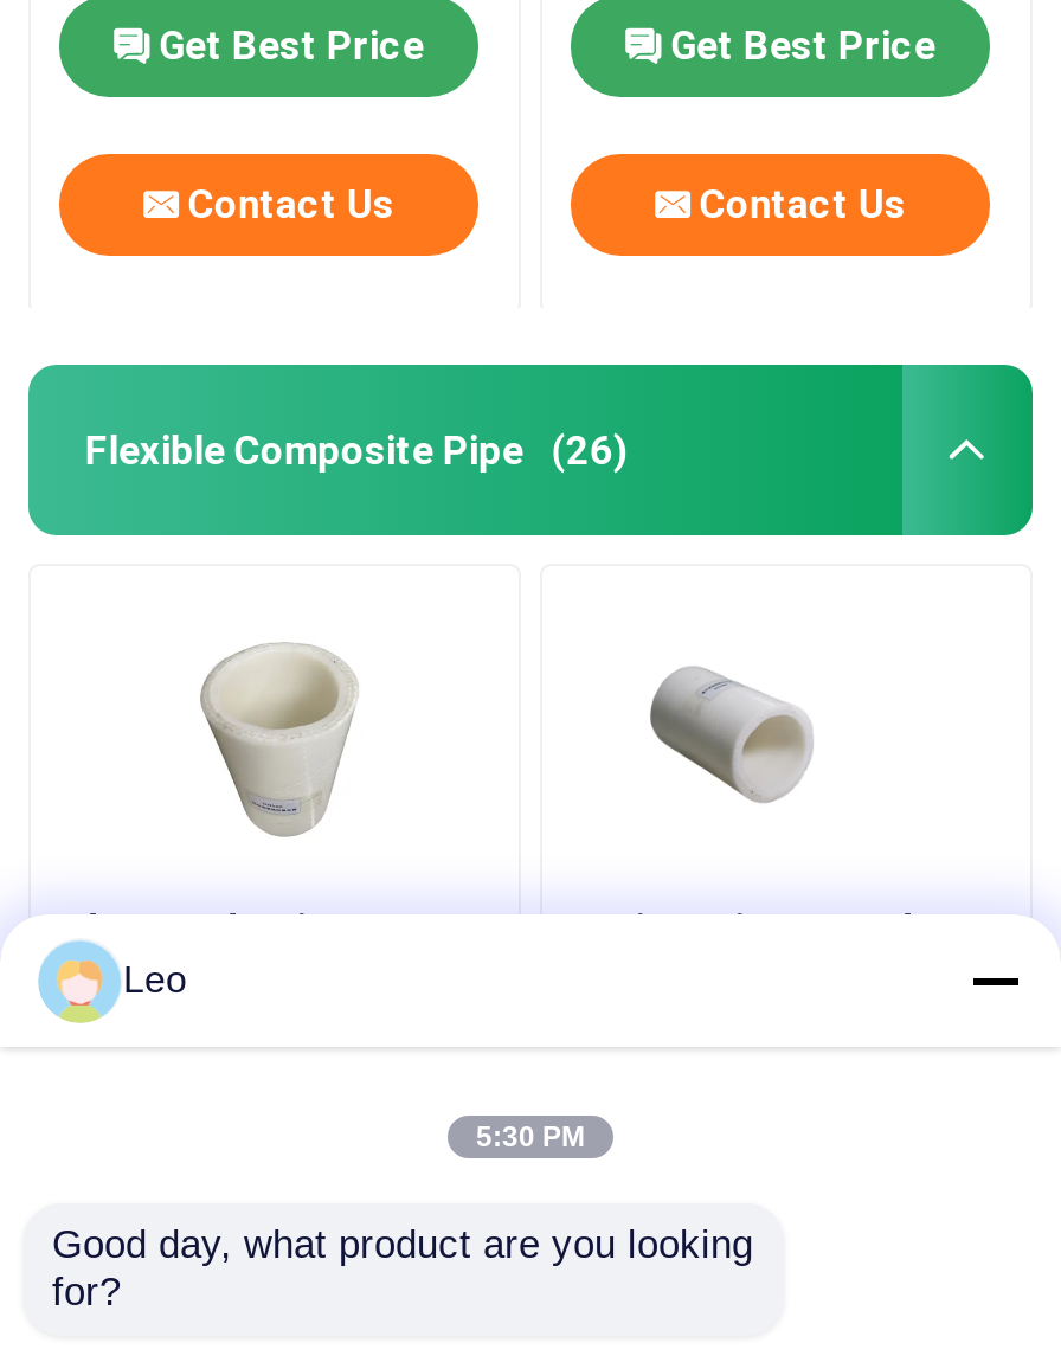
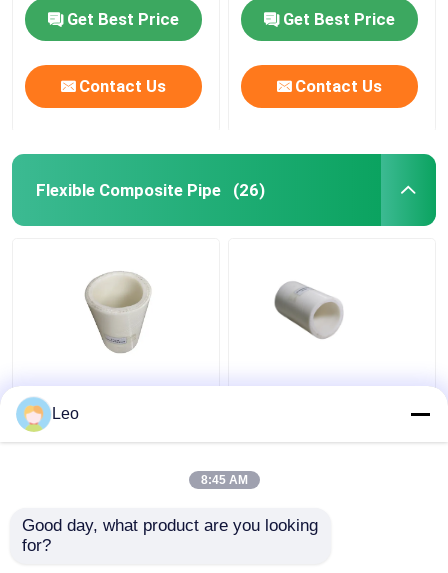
- 5:30 PM
+ 8:45 AM
